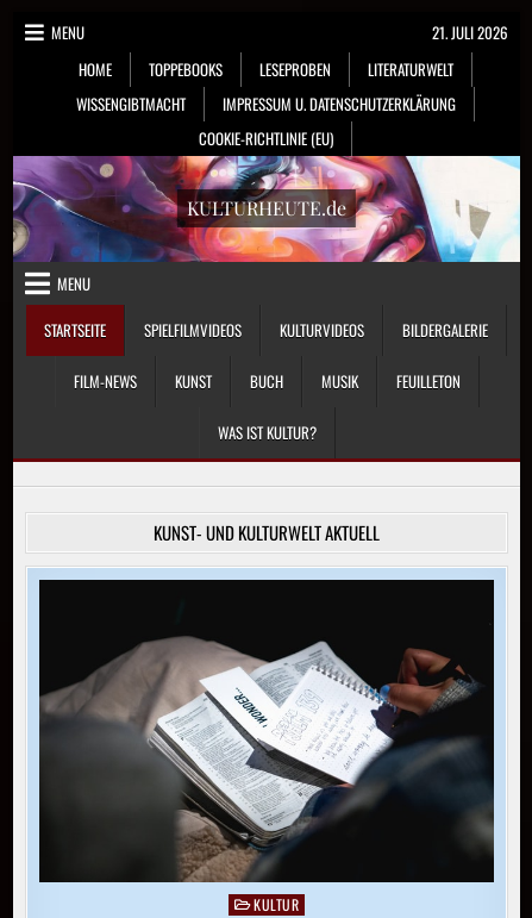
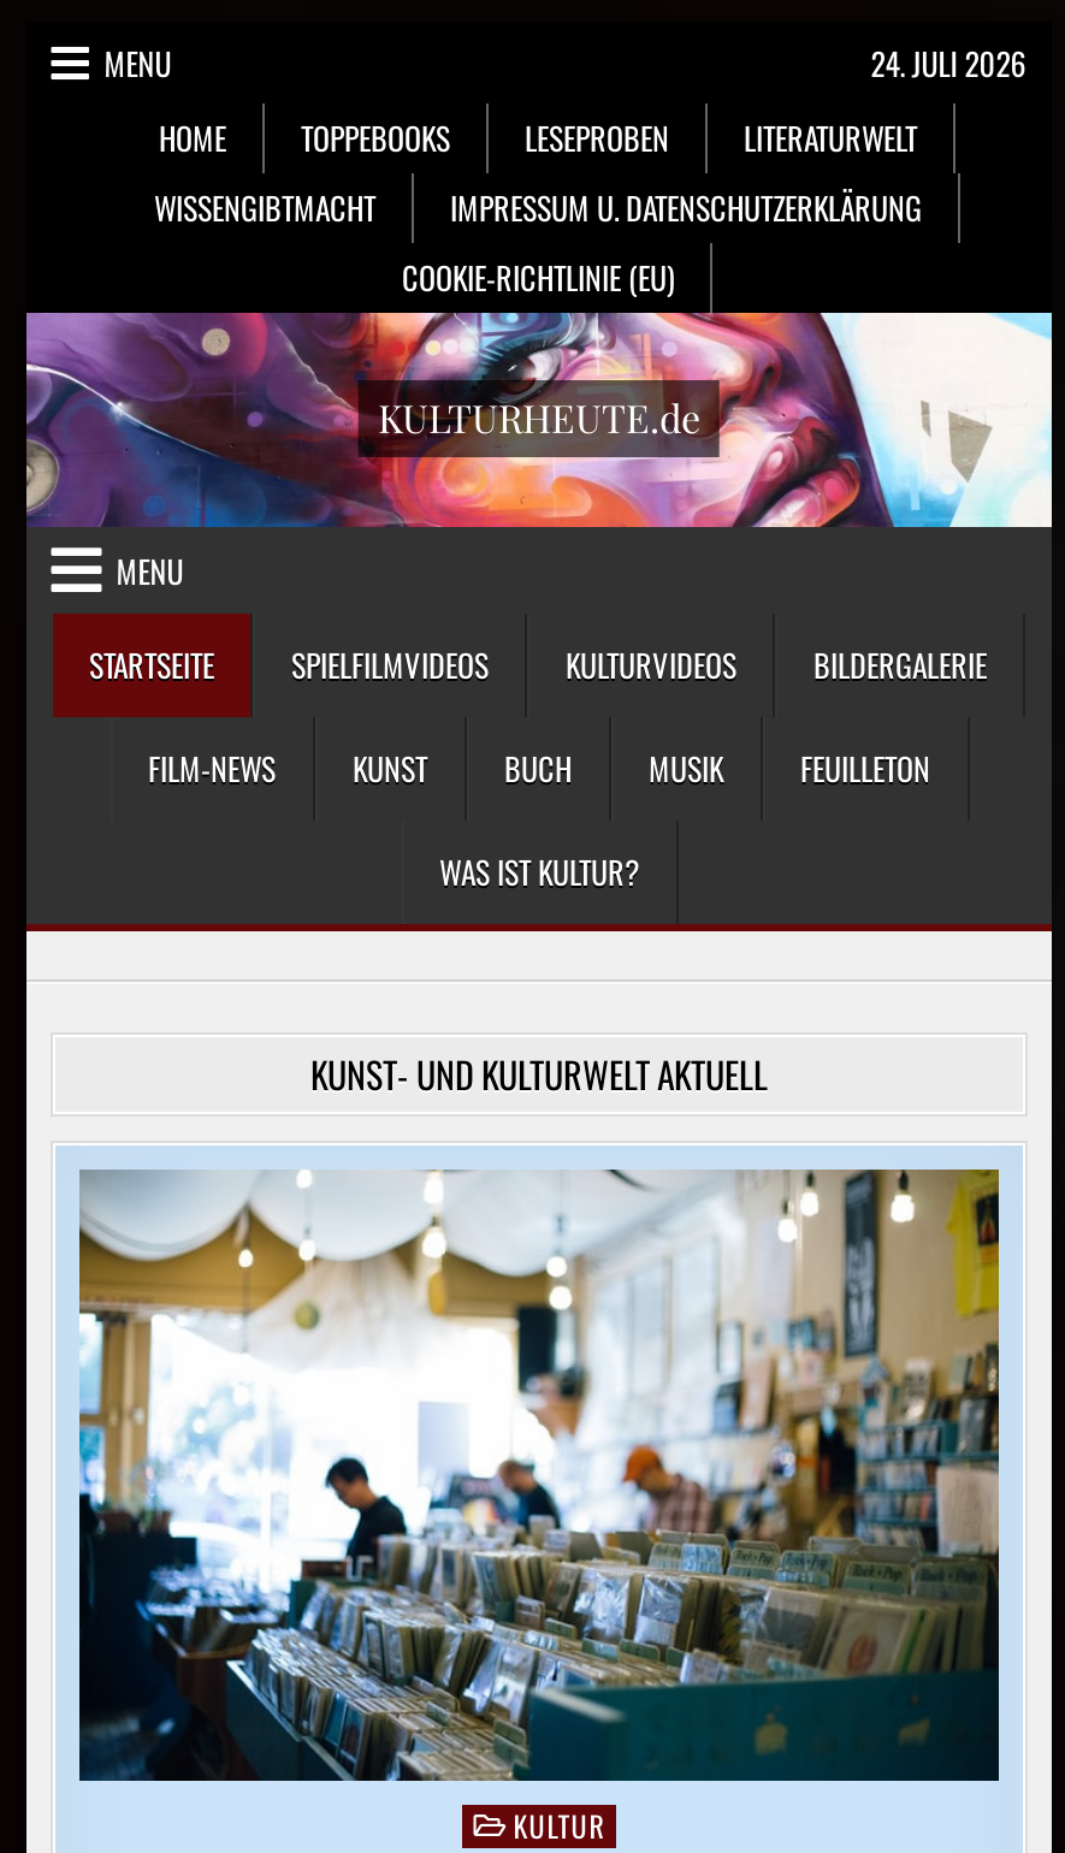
- 21. JULI 2026
+ 24. JULI 2026

- [image]
+ [image]
